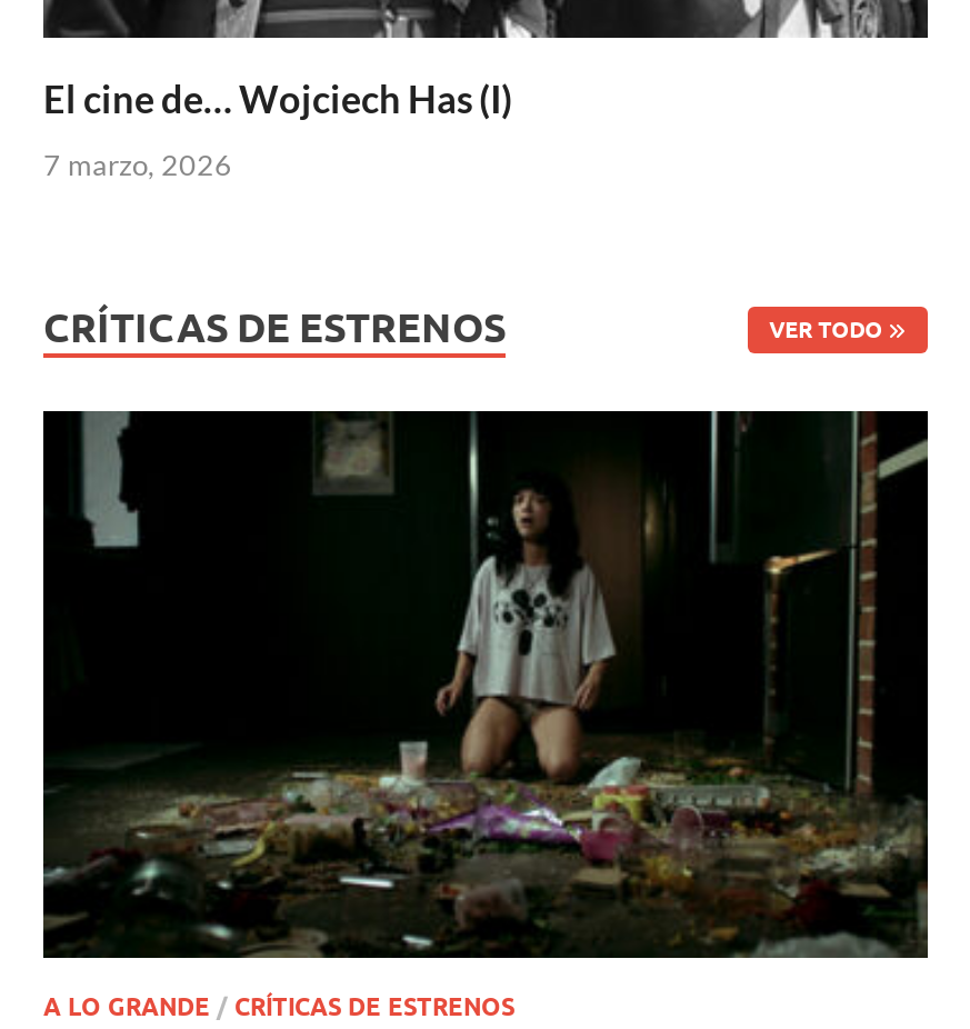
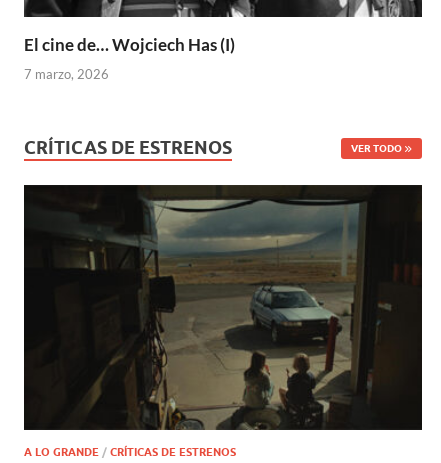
- [image]
+ [image]
